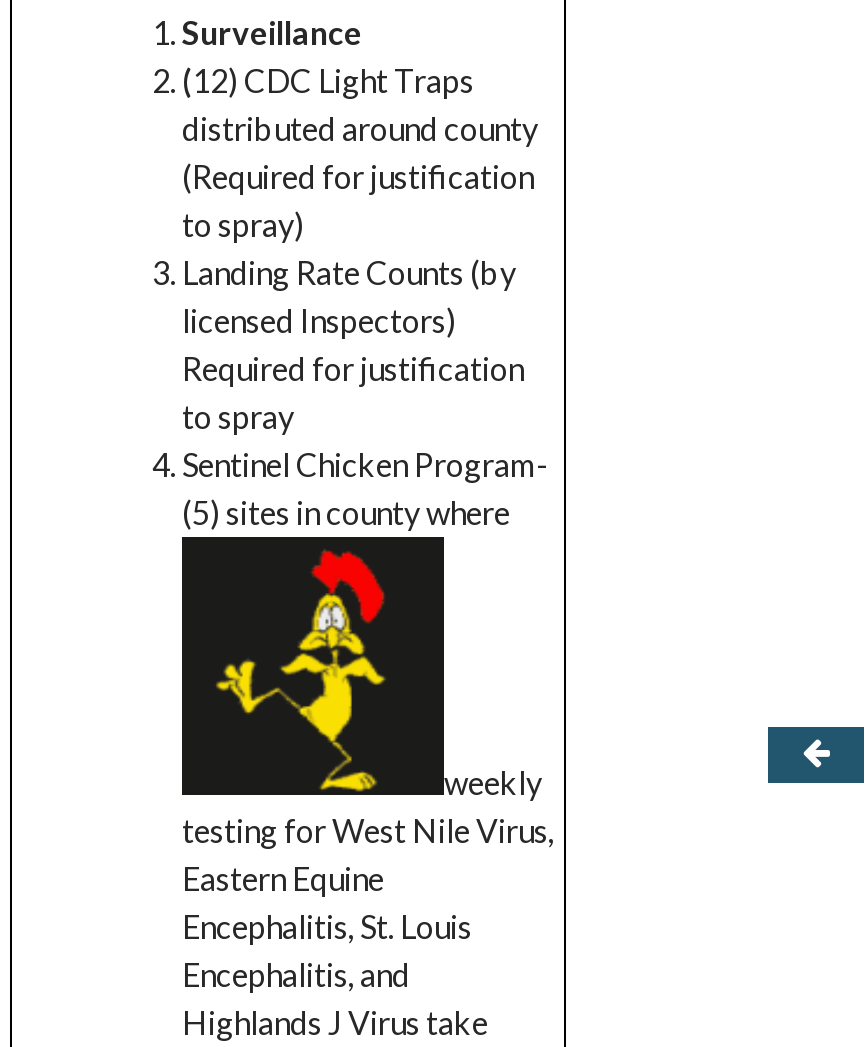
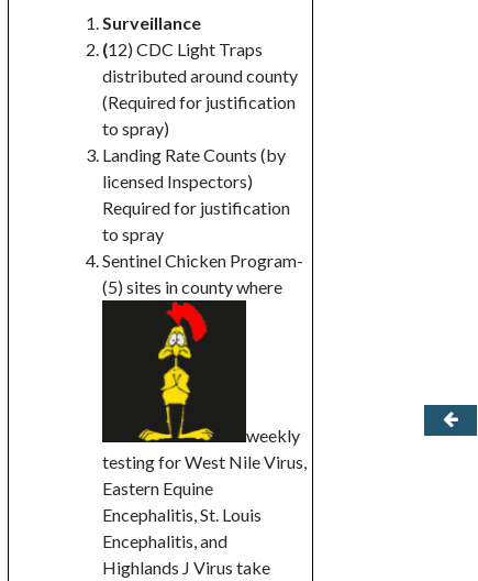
- [image]
+ [image]
